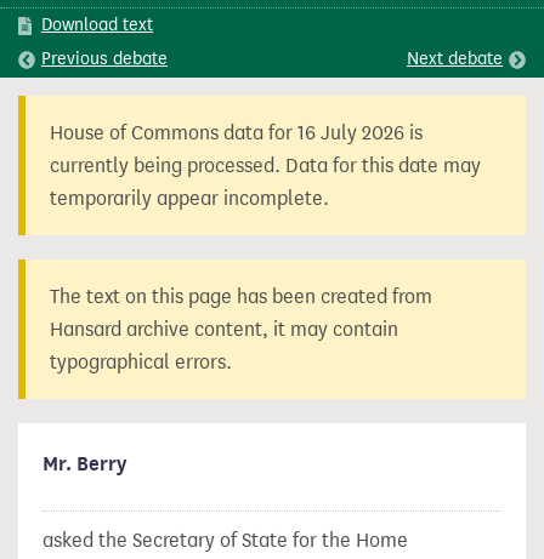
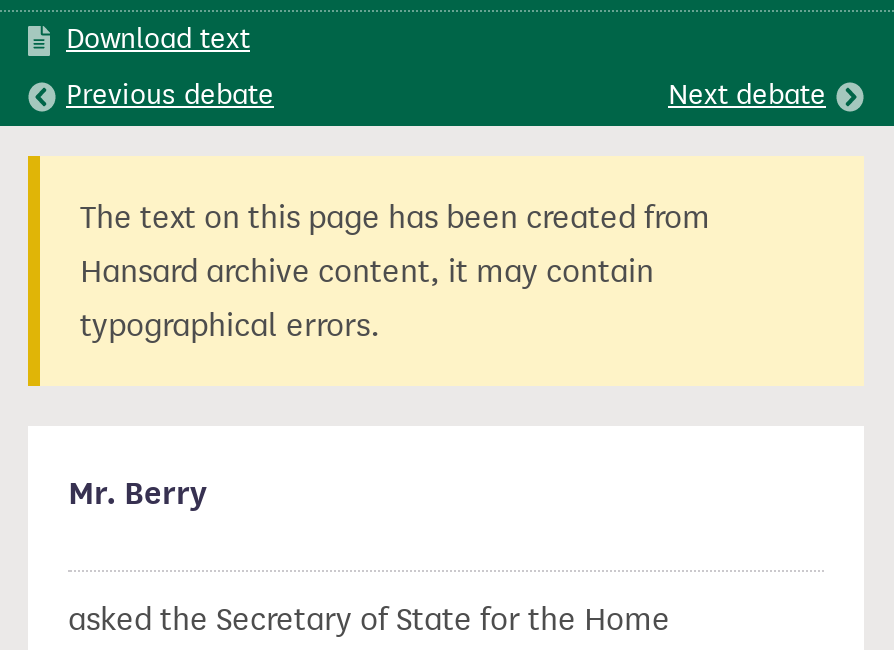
- House of Commons data for 16 July 2026 is
- currently being processed. Data for this date may
- temporarily appear incomplete.
